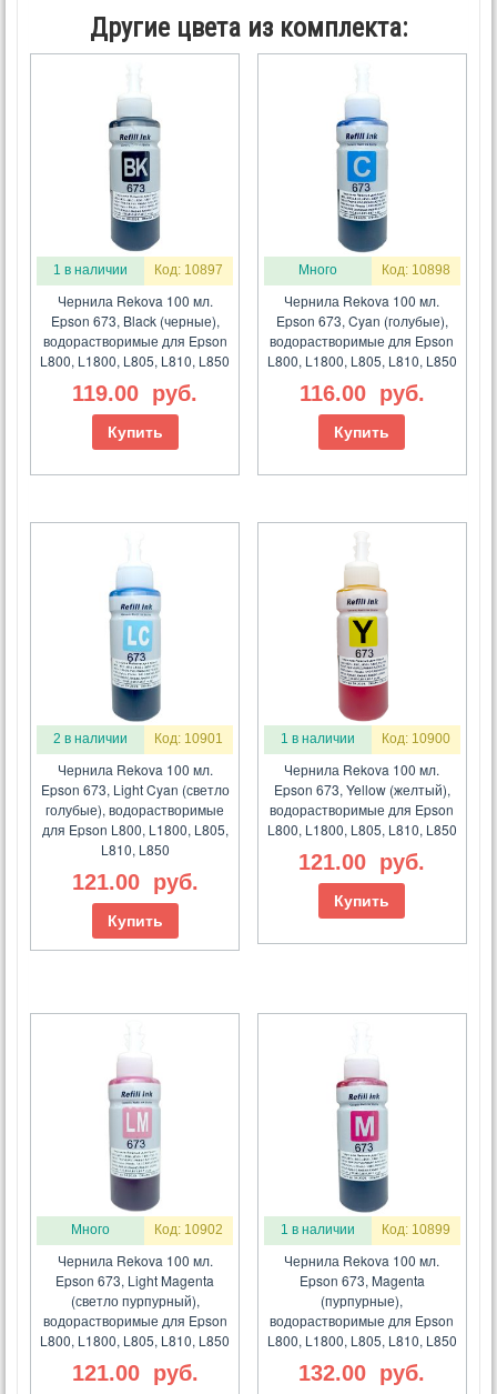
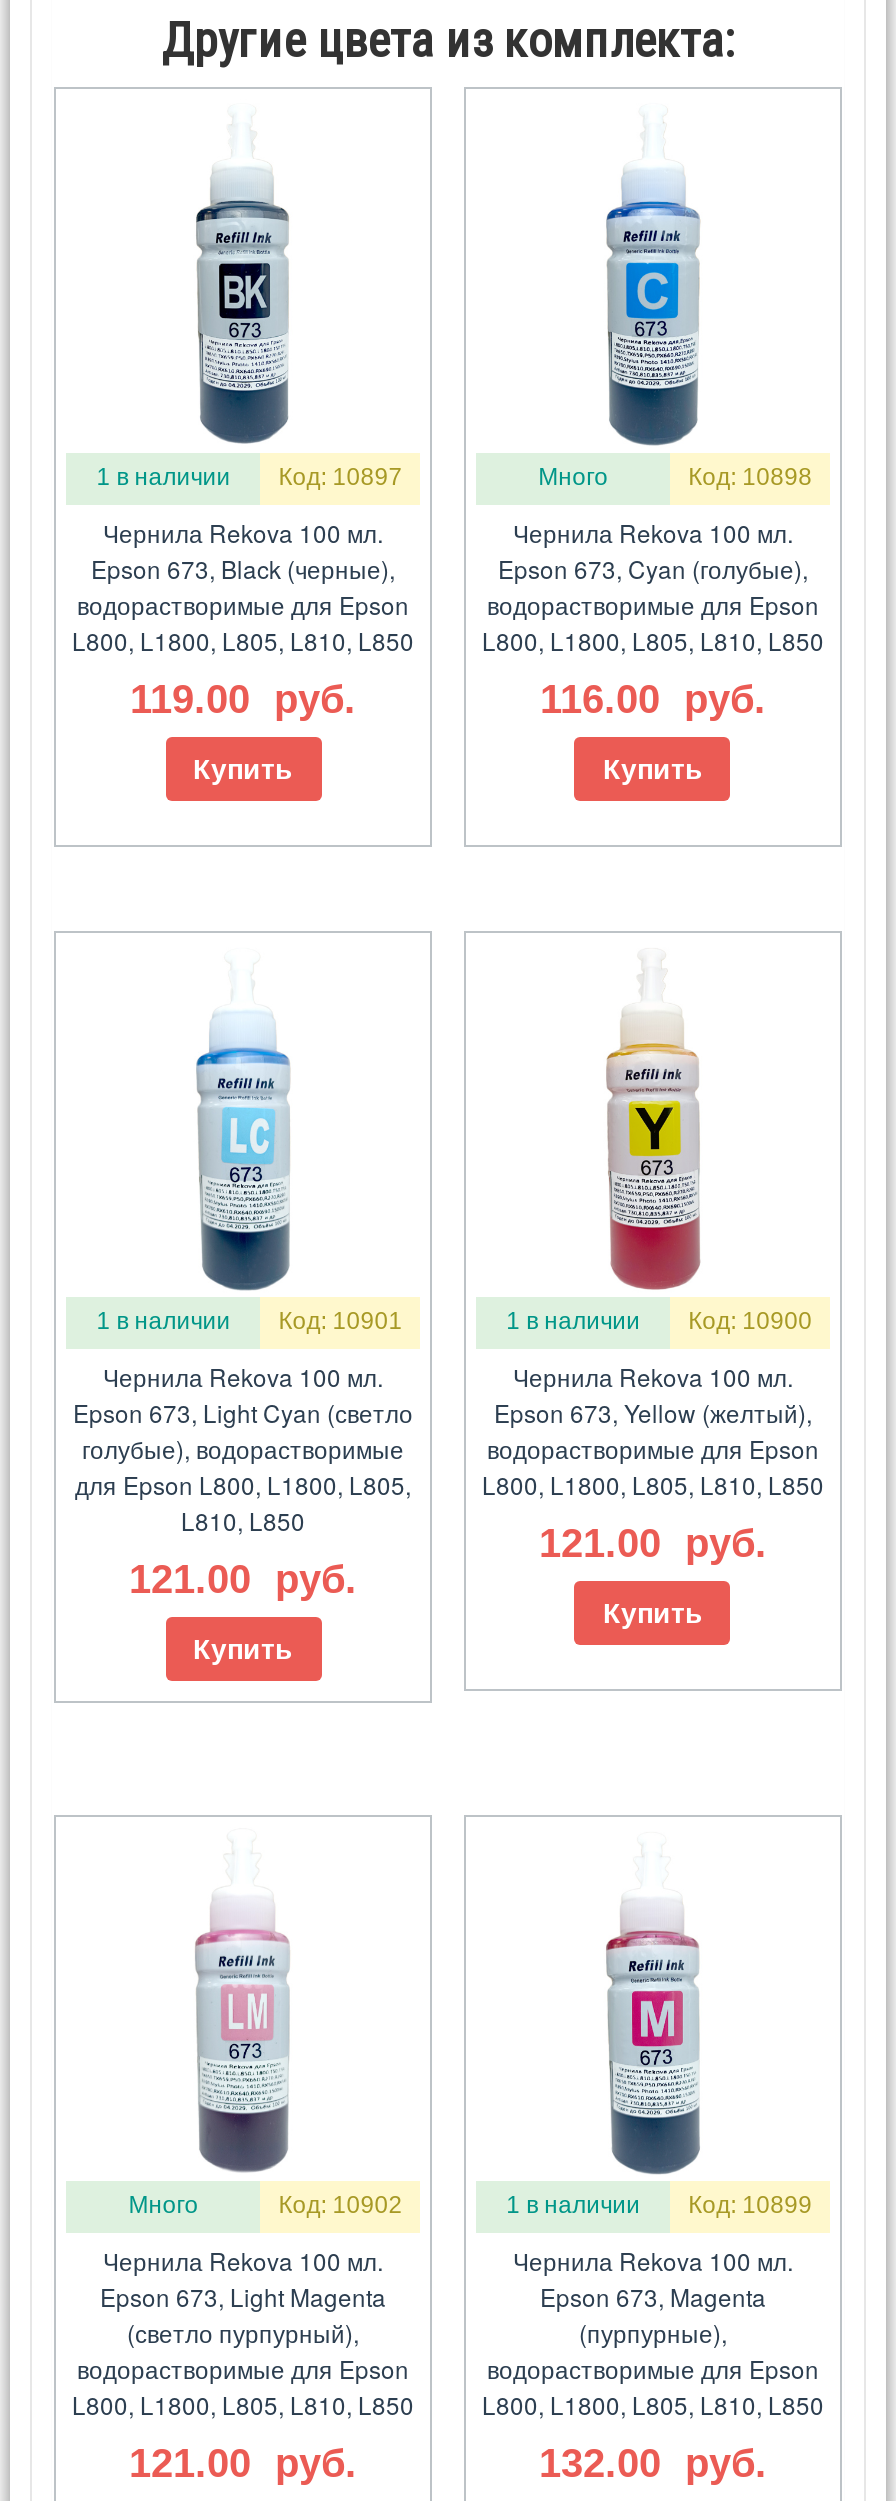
- 2 в наличии Код: 10901
+ 1 в наличии Код: 10901
